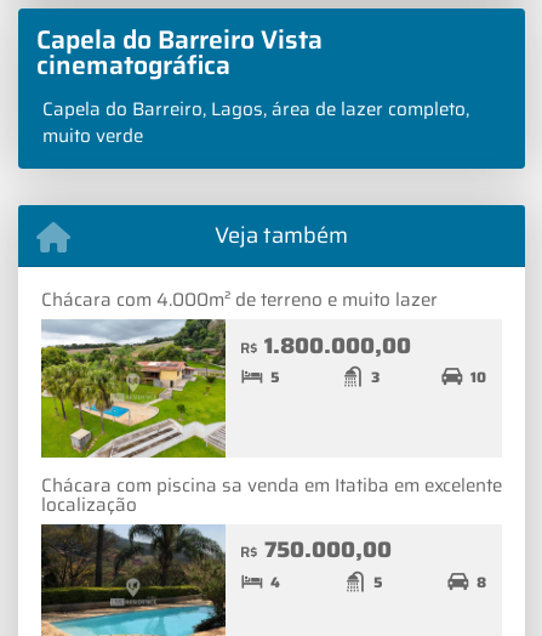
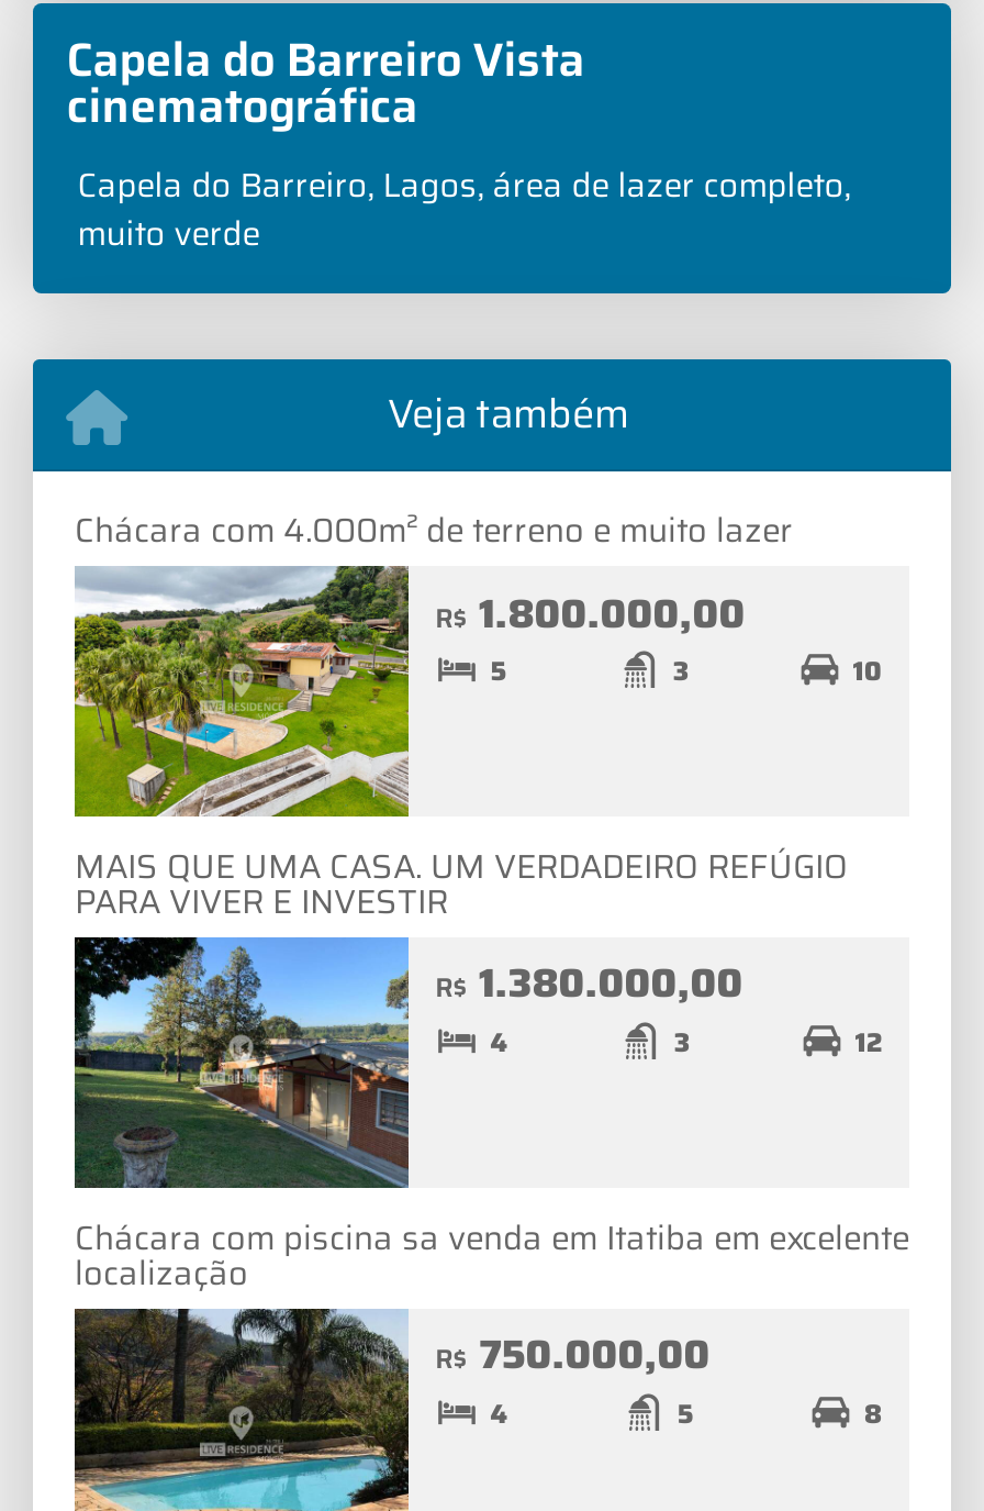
+ [image]
+ MAIS QUE UMA CASA. UM VERDADEIRO REFÚGIO
+ PARA VIVER E INVESTIR
+ R$1.380.000,00
+ 4
+ 3
+ 12
